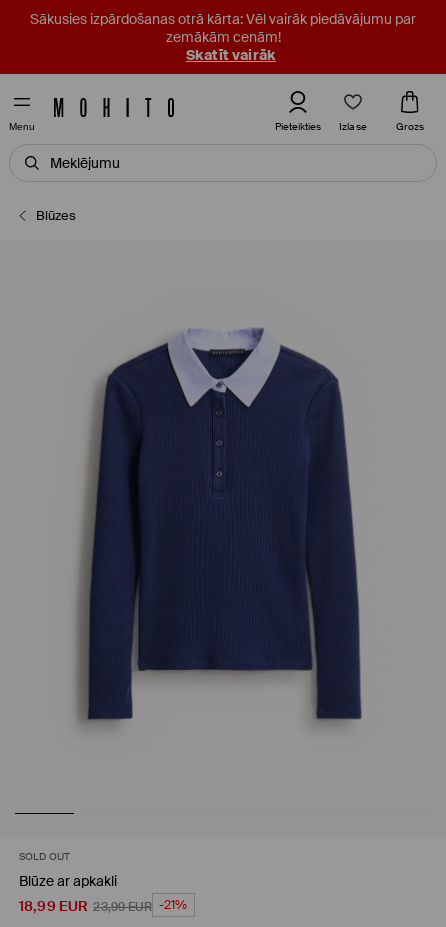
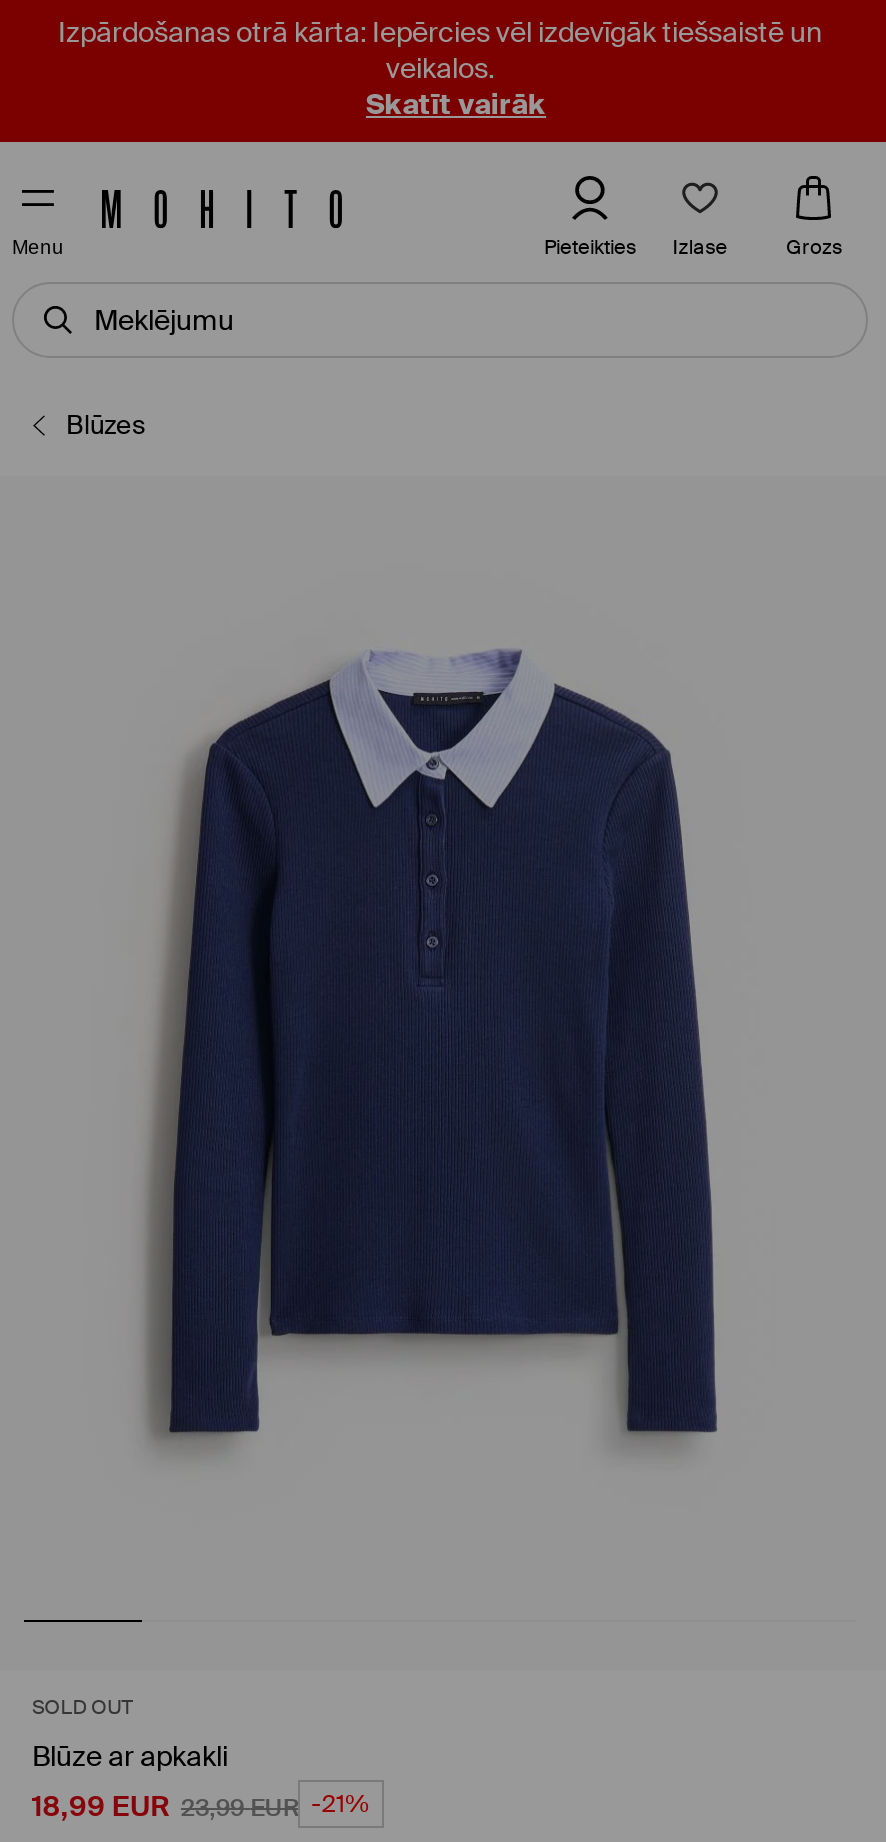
- Sākusies izpārdošanas otrā kārta: Vēl vairāk piedāvājumu par
- zemākām cenām!
+ Izpārdošanas otrā kārta: Iepērcies vēl izdevīgāk tiešsaistē un
+ veikalos.
